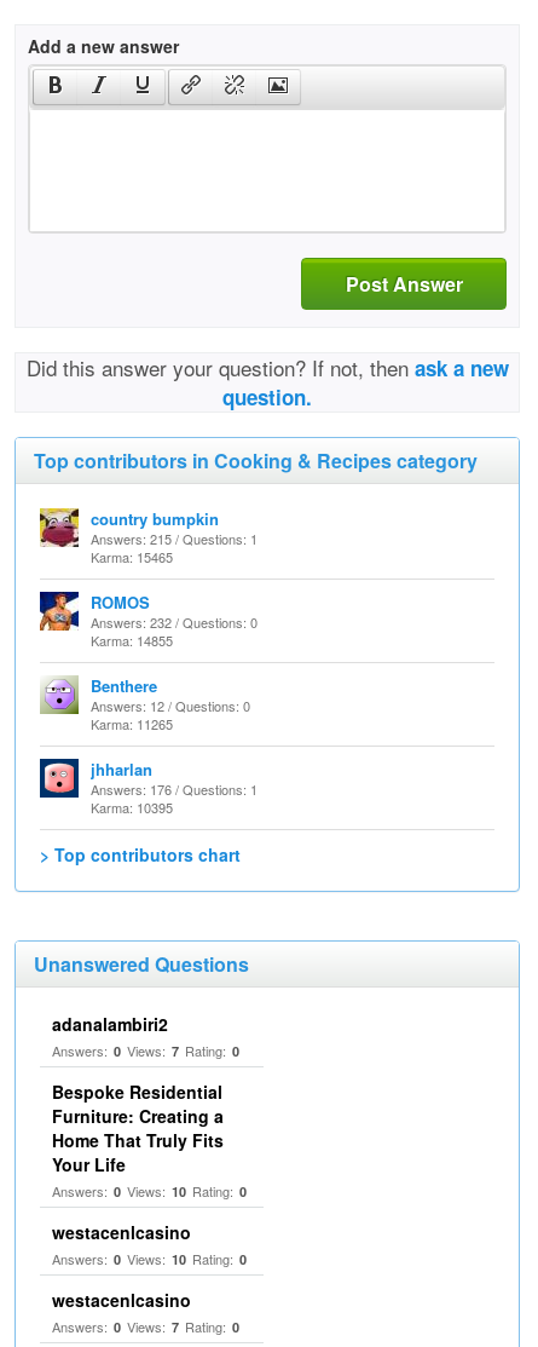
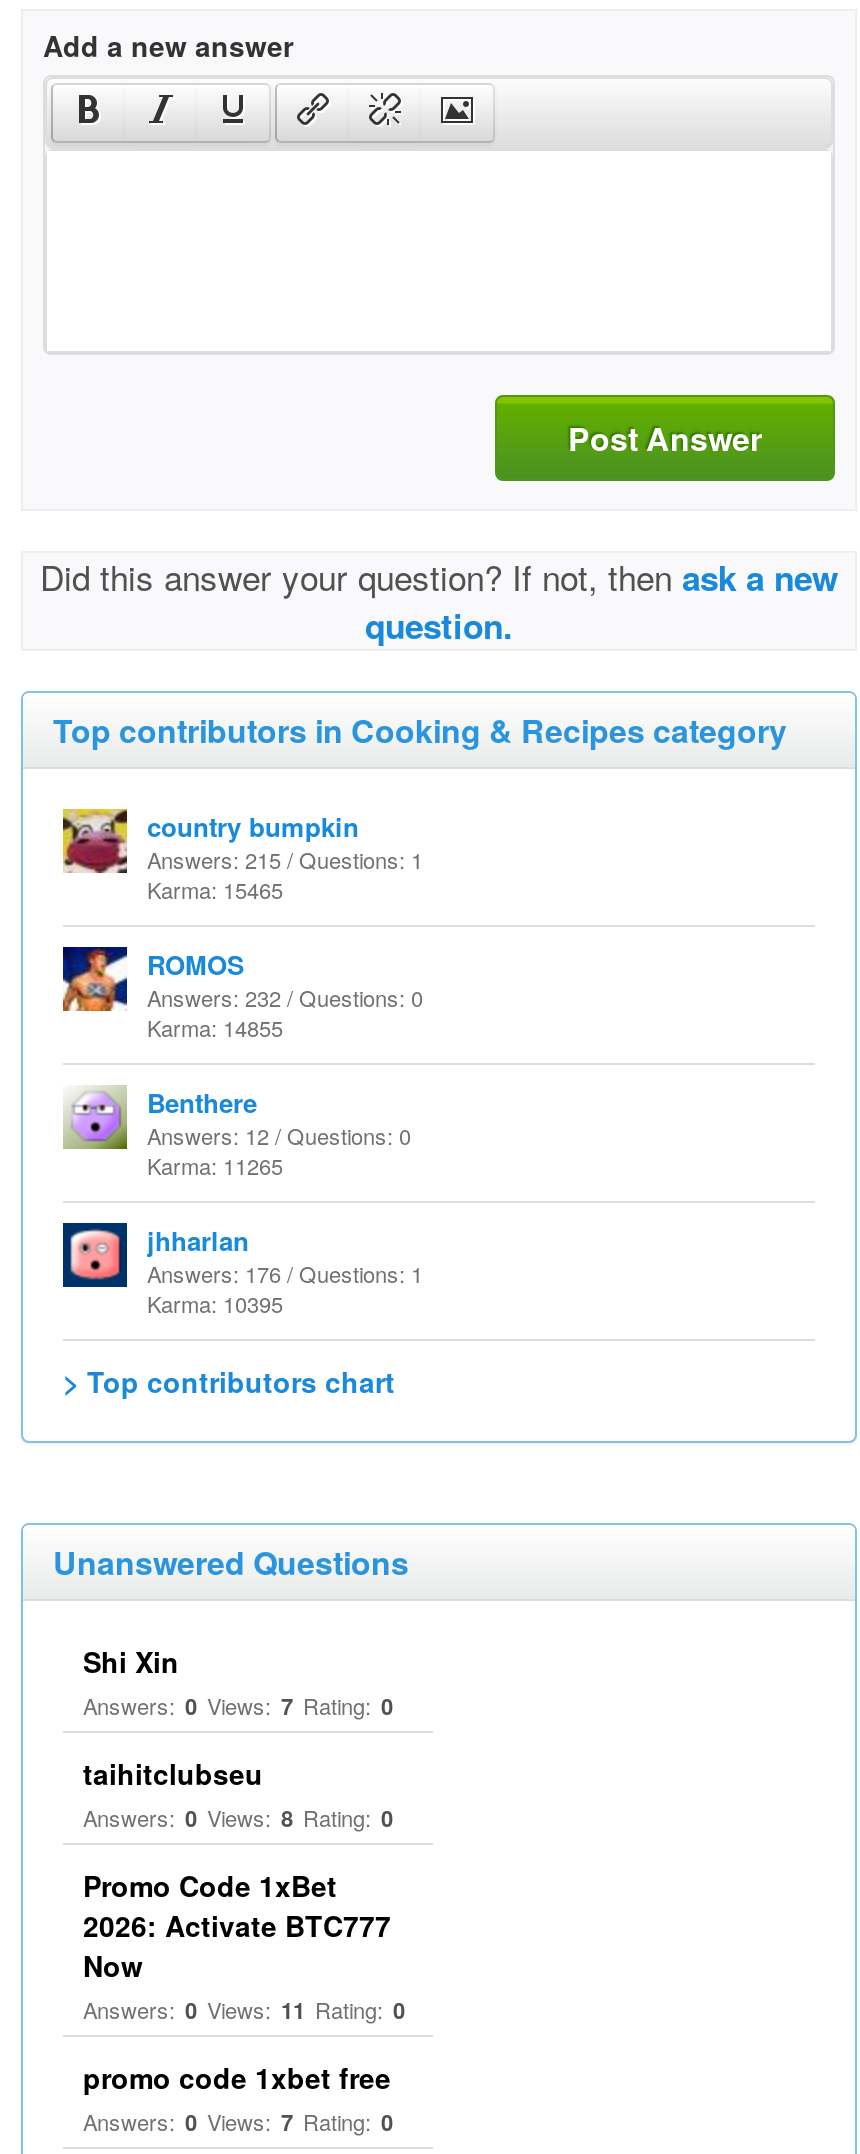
- adanalambiri2
+ Shi Xin

- Bespoke Residential
- Furniture: Creating a
- Home That Truly Fits
- Your Life
- Answers: 0 Views: 10 Rating: 0
+ taihitclubseu
+ Answers: 0 Views: 8 Rating: 0

- westacenlcasino
- Answers: 0 Views: 10 Rating: 0
+ Promo Code 1xBet
+ 2026: Activate BTC777
+ Now
+ Answers: 0 Views: 11 Rating: 0

- westacenlcasino
+ promo code 1xbet free
